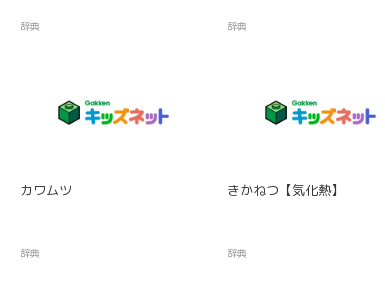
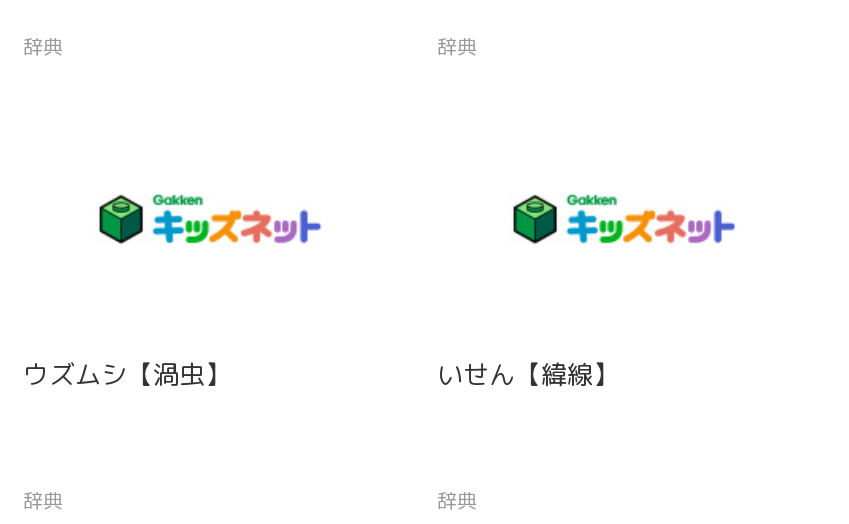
- カワムツ
+ ウズムシ【渦虫】

- きかねつ【気化熱】
+ いせん【緯線】
